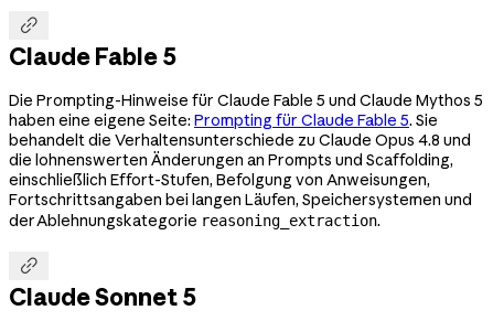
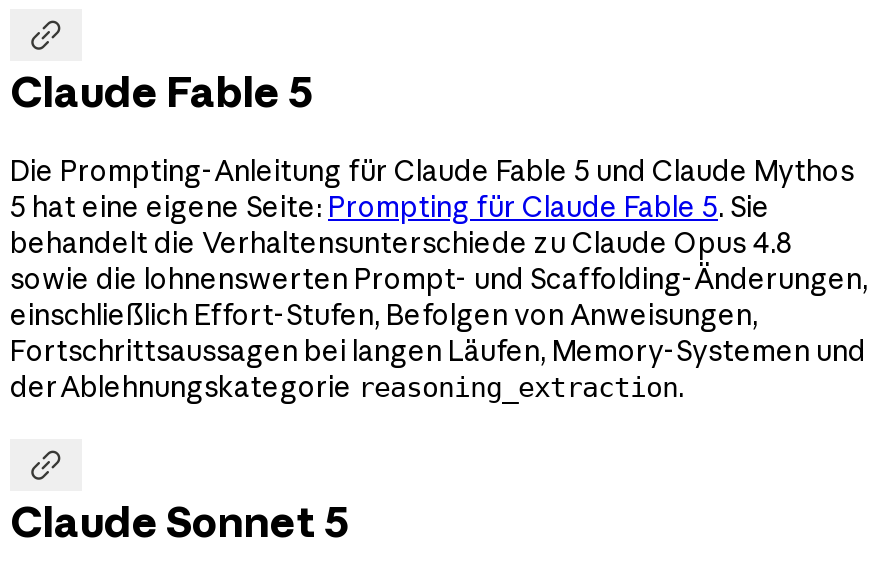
- Die Prompting-Hinweise für Claude Fable 5 und Claude Mythos 5
- haben eine eigene Seite:Prompting für Claude Fable 5. Sie
- behandelt die Verhaltensunterschiede zu Claude Opus 4.8 und
- die lohnenswerten Änderungen an Prompts und Scaffolding,
- einschließlich Effort-Stufen, Befolgung von Anweisungen,
- Fortschrittsangaben bei langen Läufen, Speichersystemen und
+ Die Prompting-Anleitung für Claude Fable 5 und Claude Mythos
+ 5 hat eine eigene Seite:Prompting für Claude Fable 5. Sie
+ behandelt die Verhaltensunterschiede zu Claude Opus 4.8
+ sowie die lohnenswerten Prompt- und Scaffolding-Änderungen,
+ einschließlich Effort-Stufen, Befolgen von Anweisungen,
+ Fortschrittsaussagen bei langen Läufen, Memory-Systemen und
